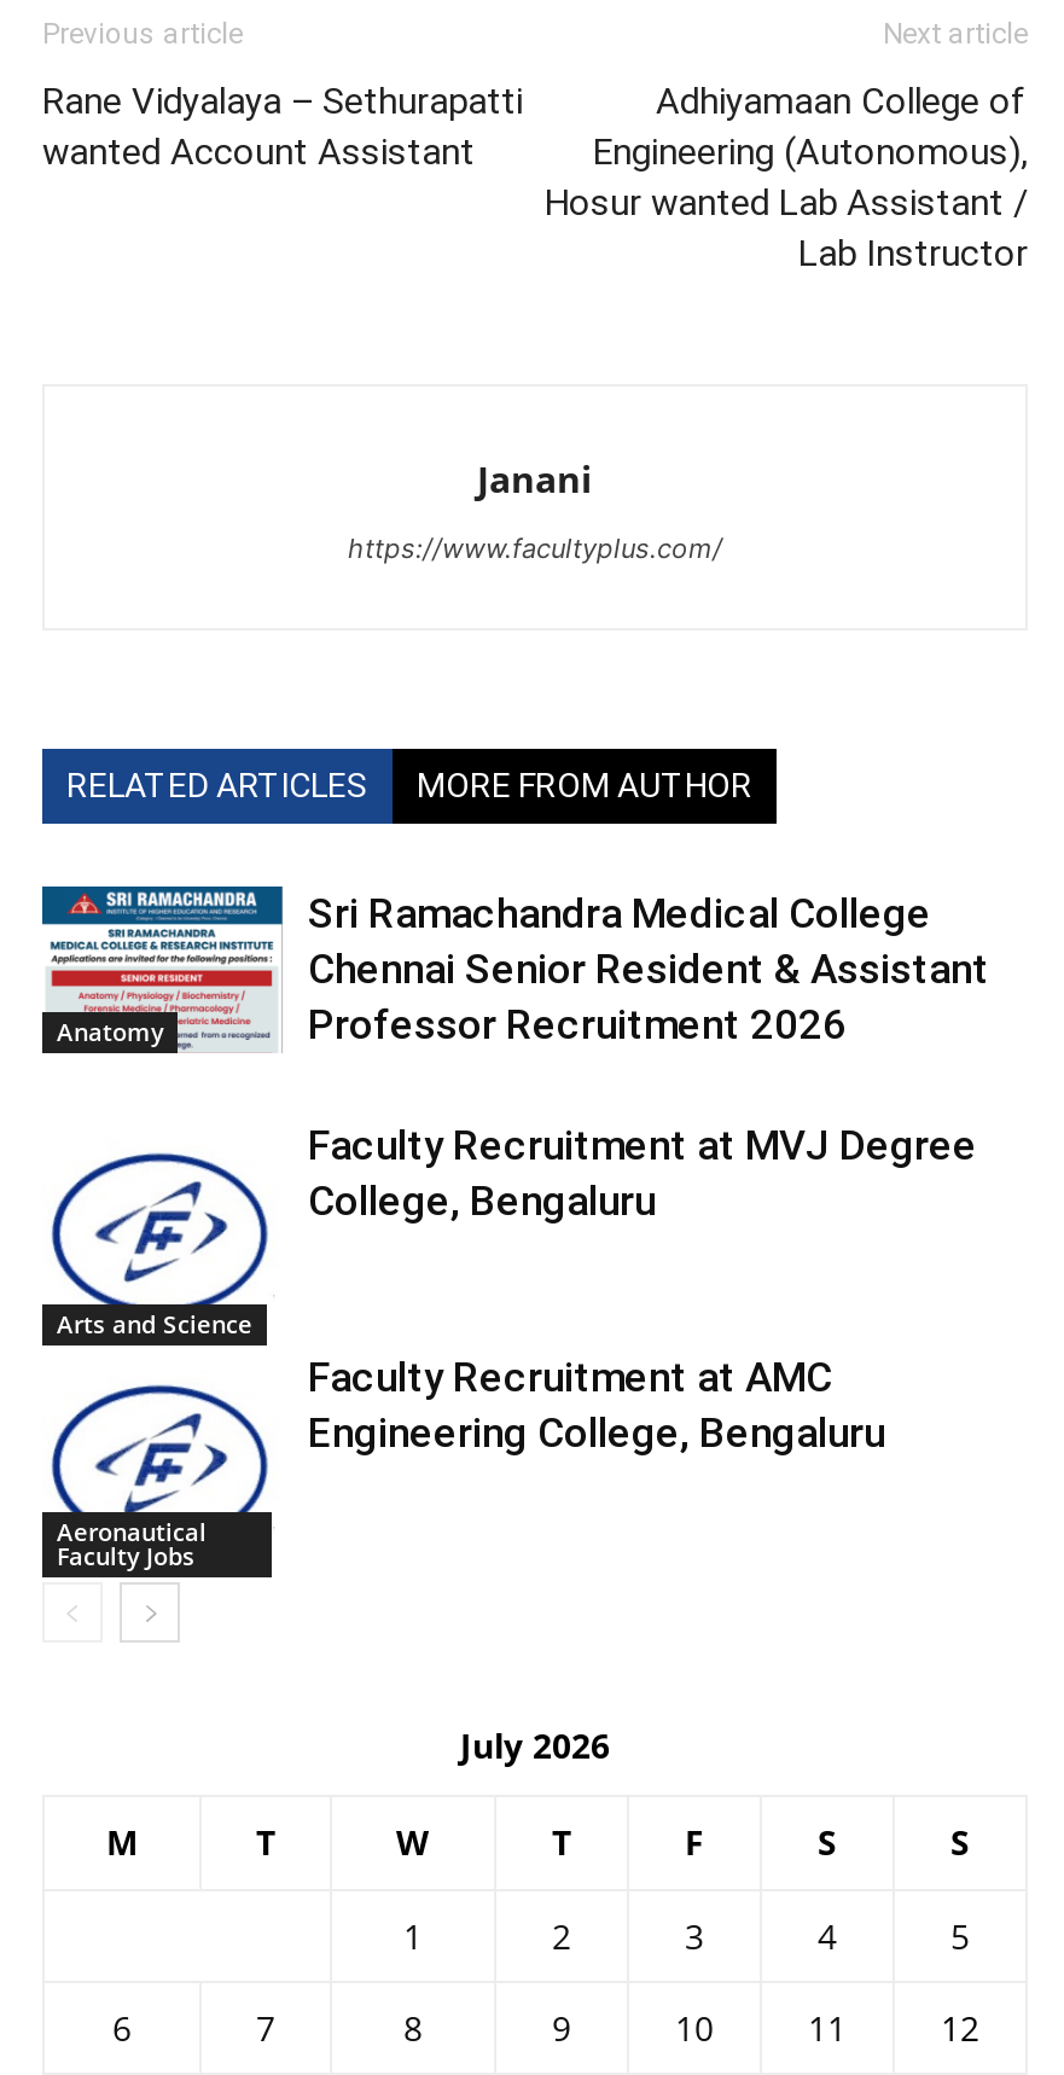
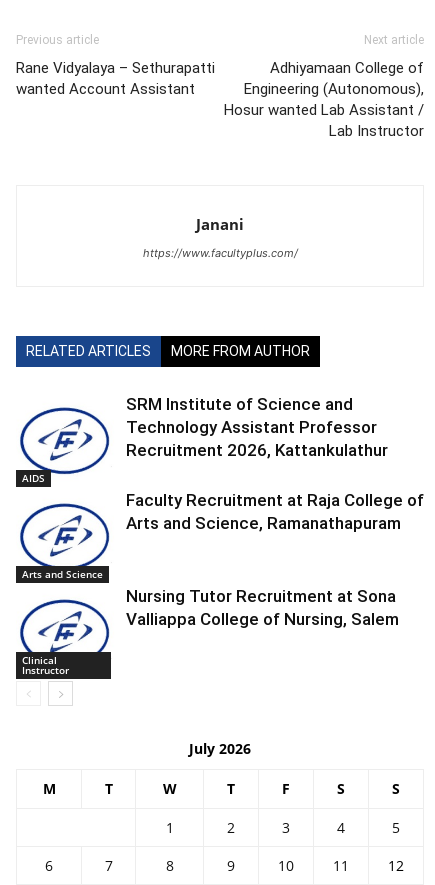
- [image]
- Anatomy
+ [image]
+ AIDS

- Sri Ramachandra Medical College
- Chennai Senior Resident & Assistant
- Professor Recruitment 2026
+ SRM Institute of Science and
+ Technology Assistant Professor
+ Recruitment 2026, Kattankulathur

- Faculty Recruitment at MVJ Degree
- College, Bengaluru
+ Faculty Recruitment at Raja College of
+ Arts and Science, Ramanathapuram

- Faculty Recruitment at AMC
- Engineering College, Bengaluru
+ Nursing Tutor Recruitment at Sona
+ Valliappa College of Nursing, Salem

- Aeronautical
- Faculty Jobs
+ Clinical
+ Instructor
